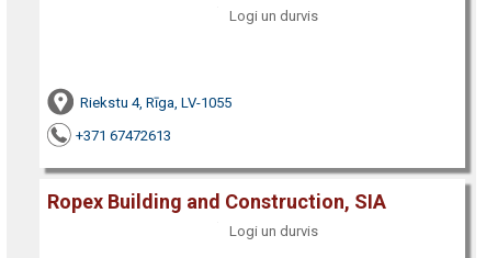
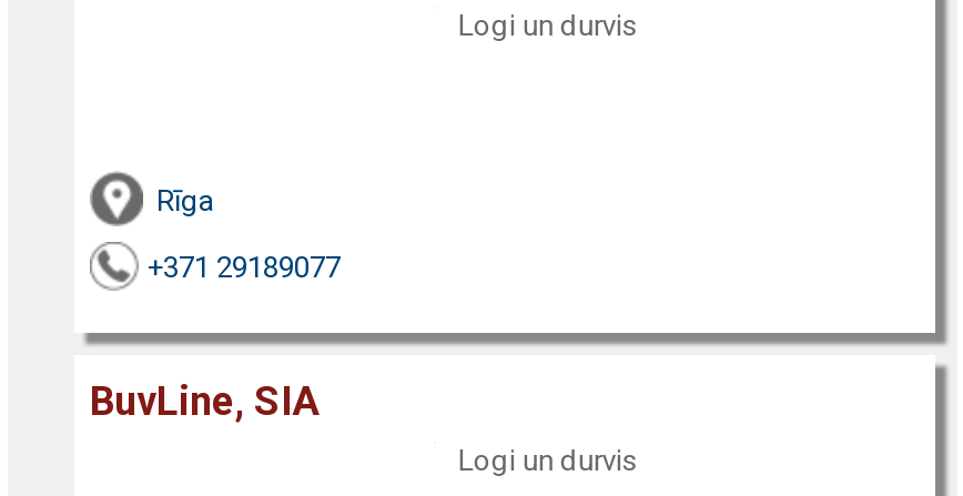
- Riekstu 4, Rīga, LV-1055
+ Rīga

- +371 67472613
+ +371 29189077

- Ropex Building and Construction, SIA
+ BuvLine, SIA
